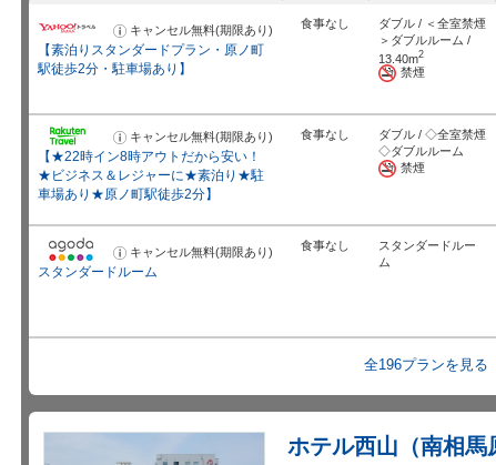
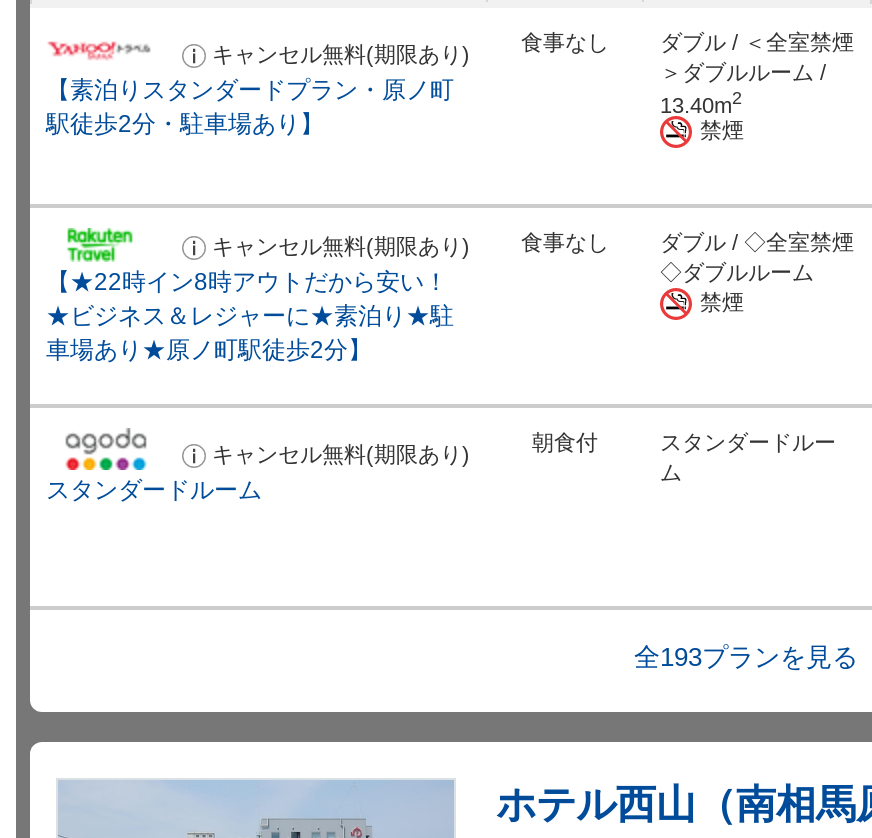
- 食事なし
+ 朝食付

- 全196プランを見る
+ 全193プランを見る
